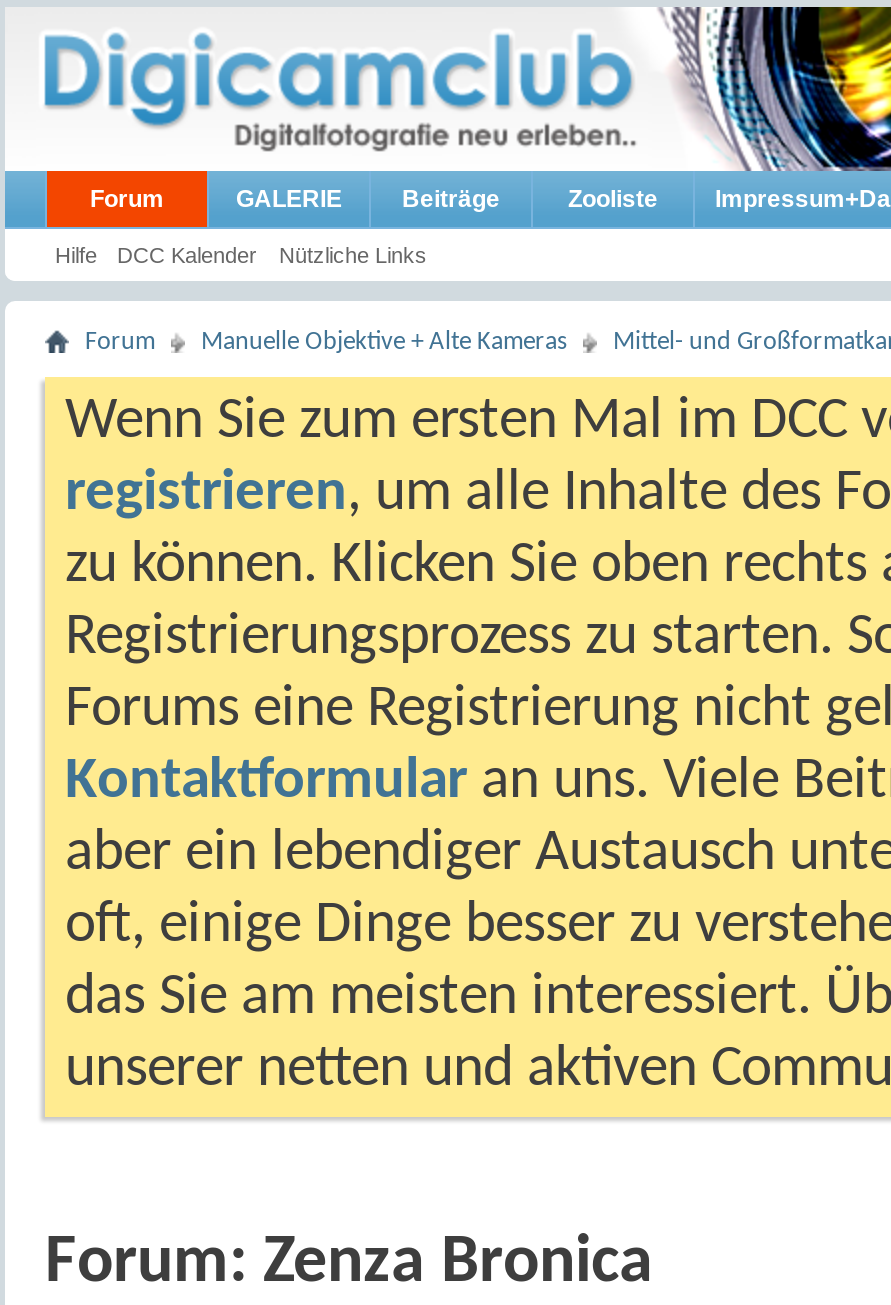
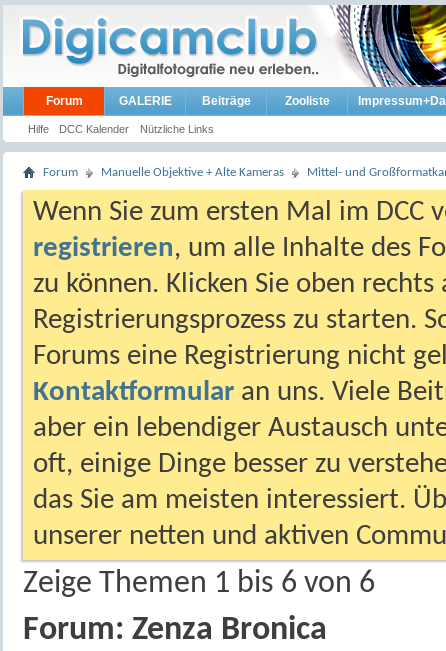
+ Zeige Themen 1 bis 6 von 6
